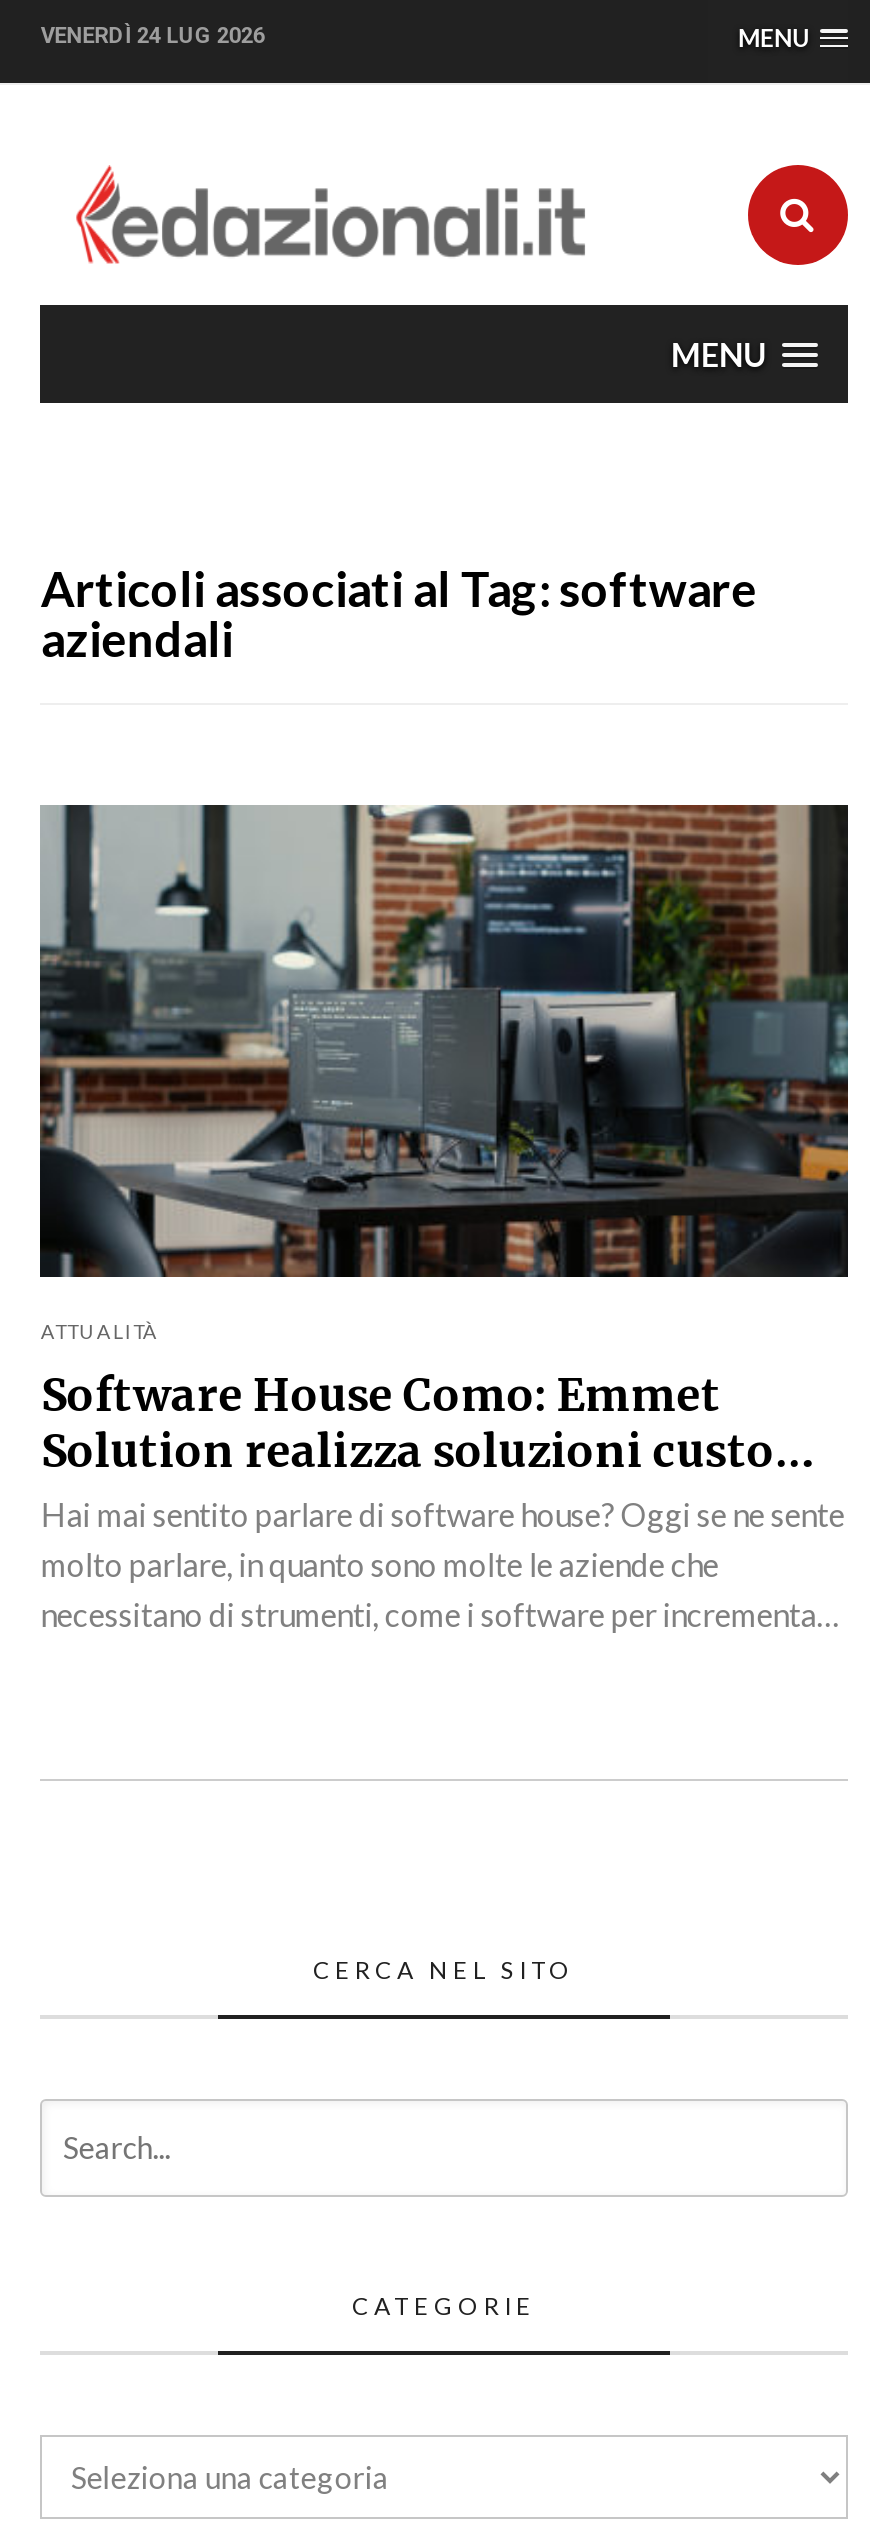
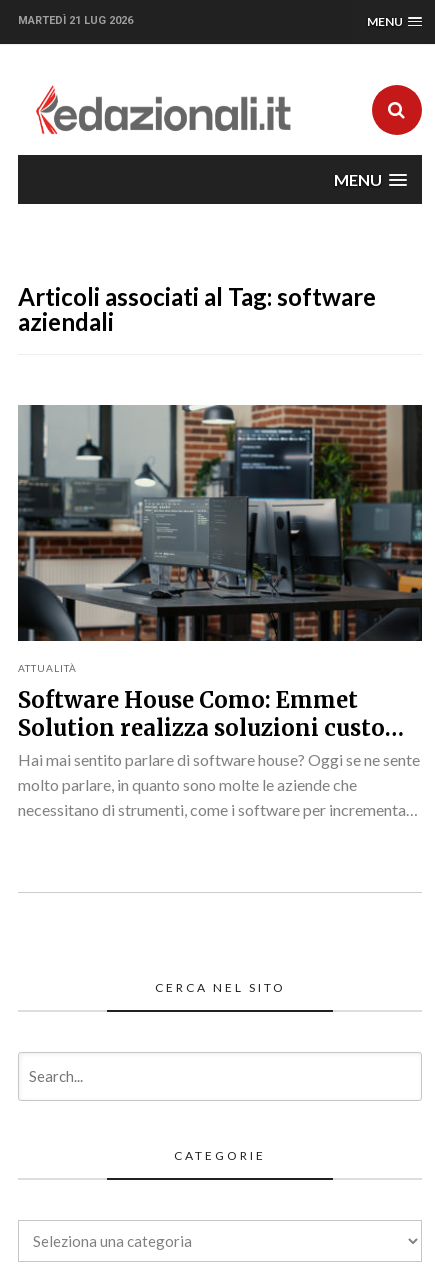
- VENERDÌ 24 LUG 2026
+ MARTEDÌ 21 LUG 2026
